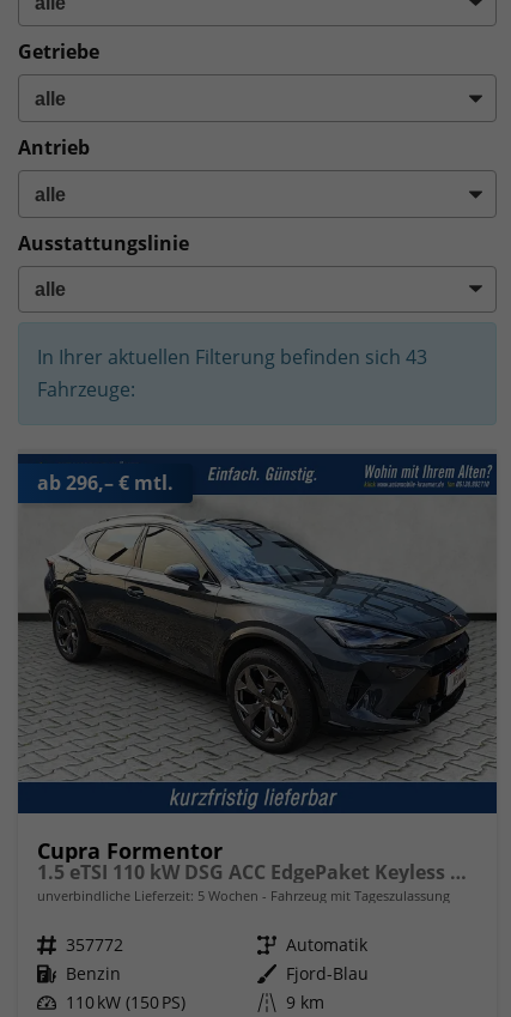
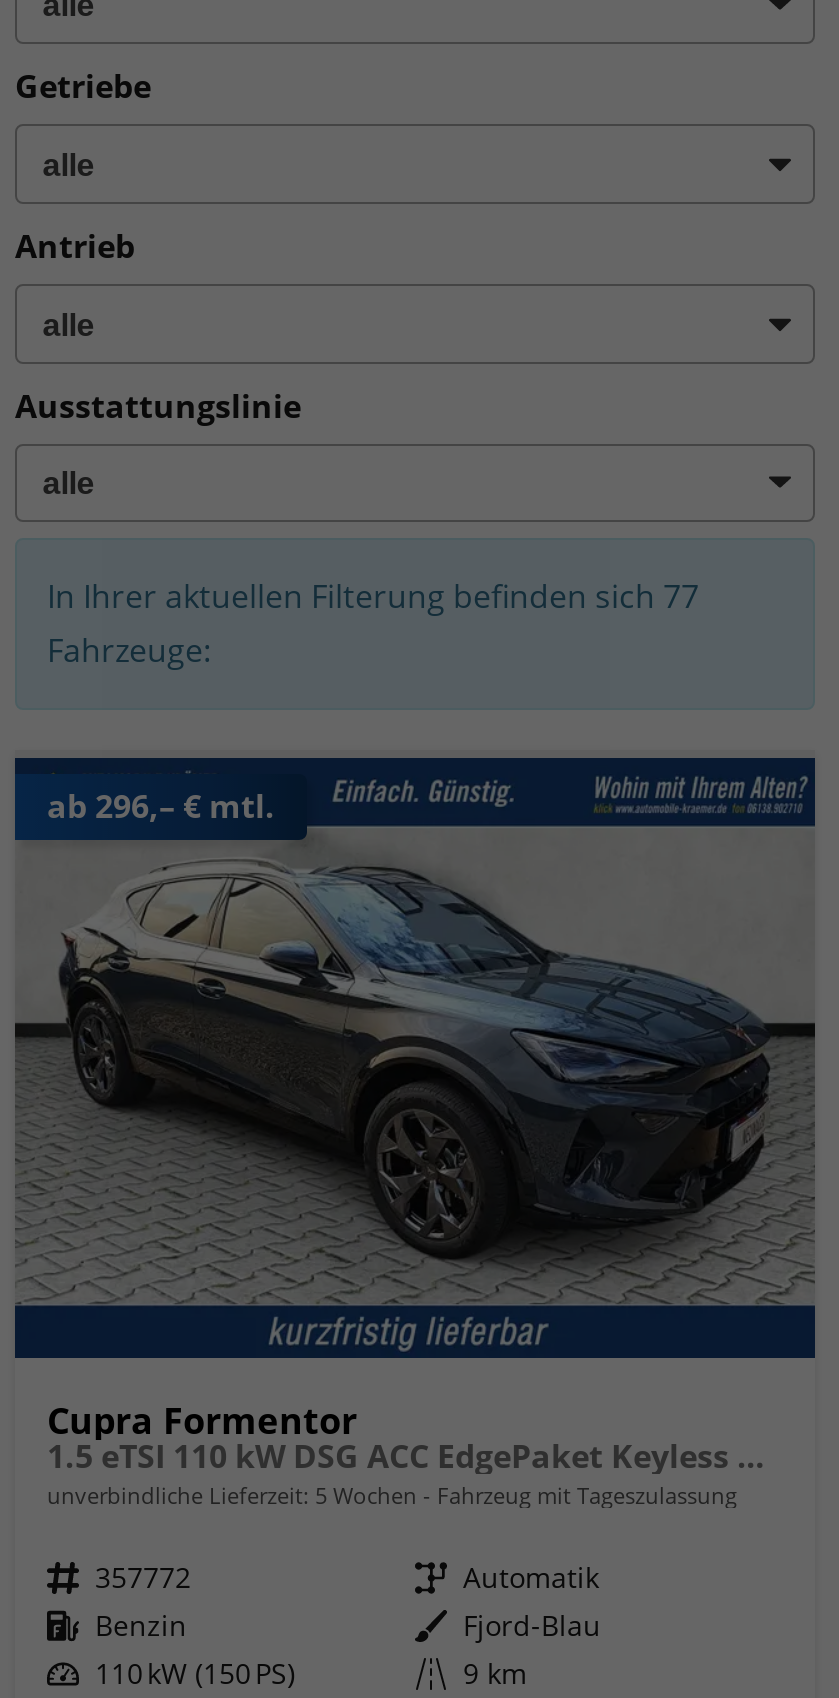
- In Ihrer aktuellen Filterung befinden sich 43
+ In Ihrer aktuellen Filterung befinden sich 77
